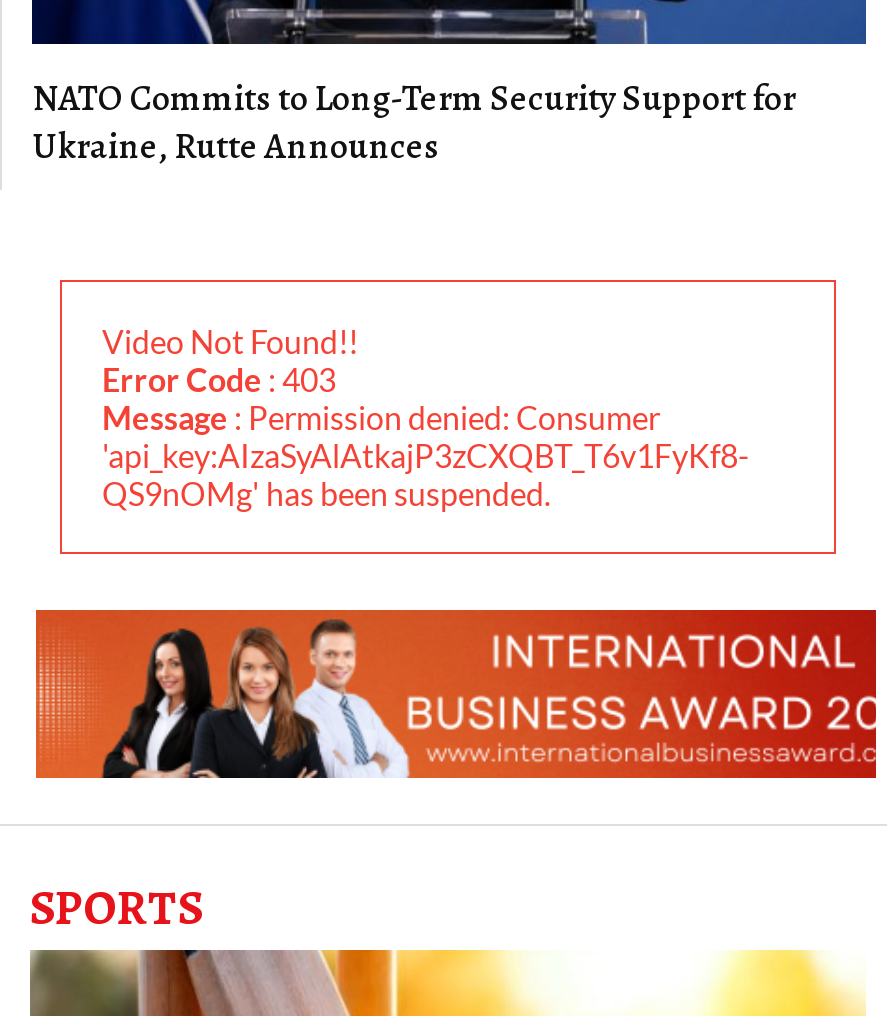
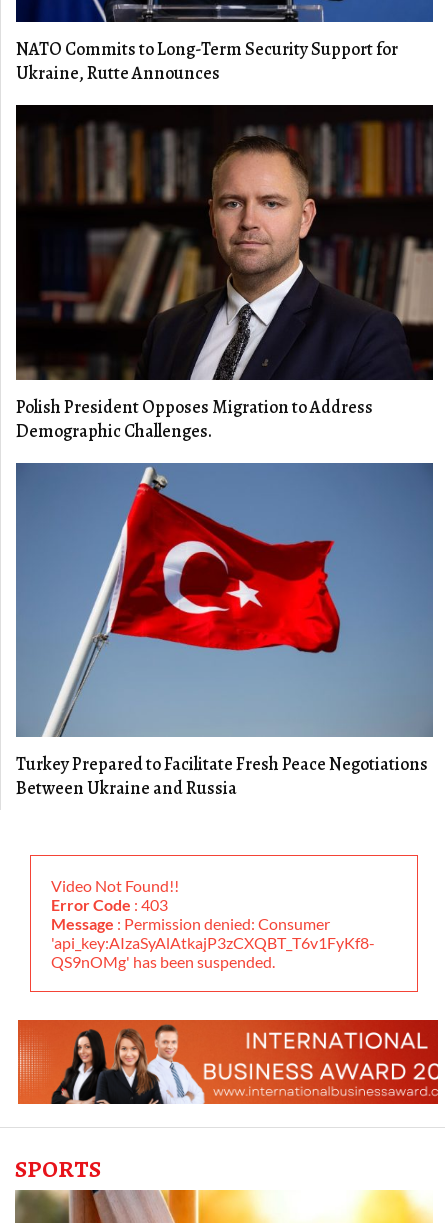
+ [image]
+ Polish President Opposes Migration to Address
+ Demographic Challenges.

+ [image]
+ Turkey Prepared to Facilitate Fresh Peace Negotiations
+ Between Ukraine and Russia
